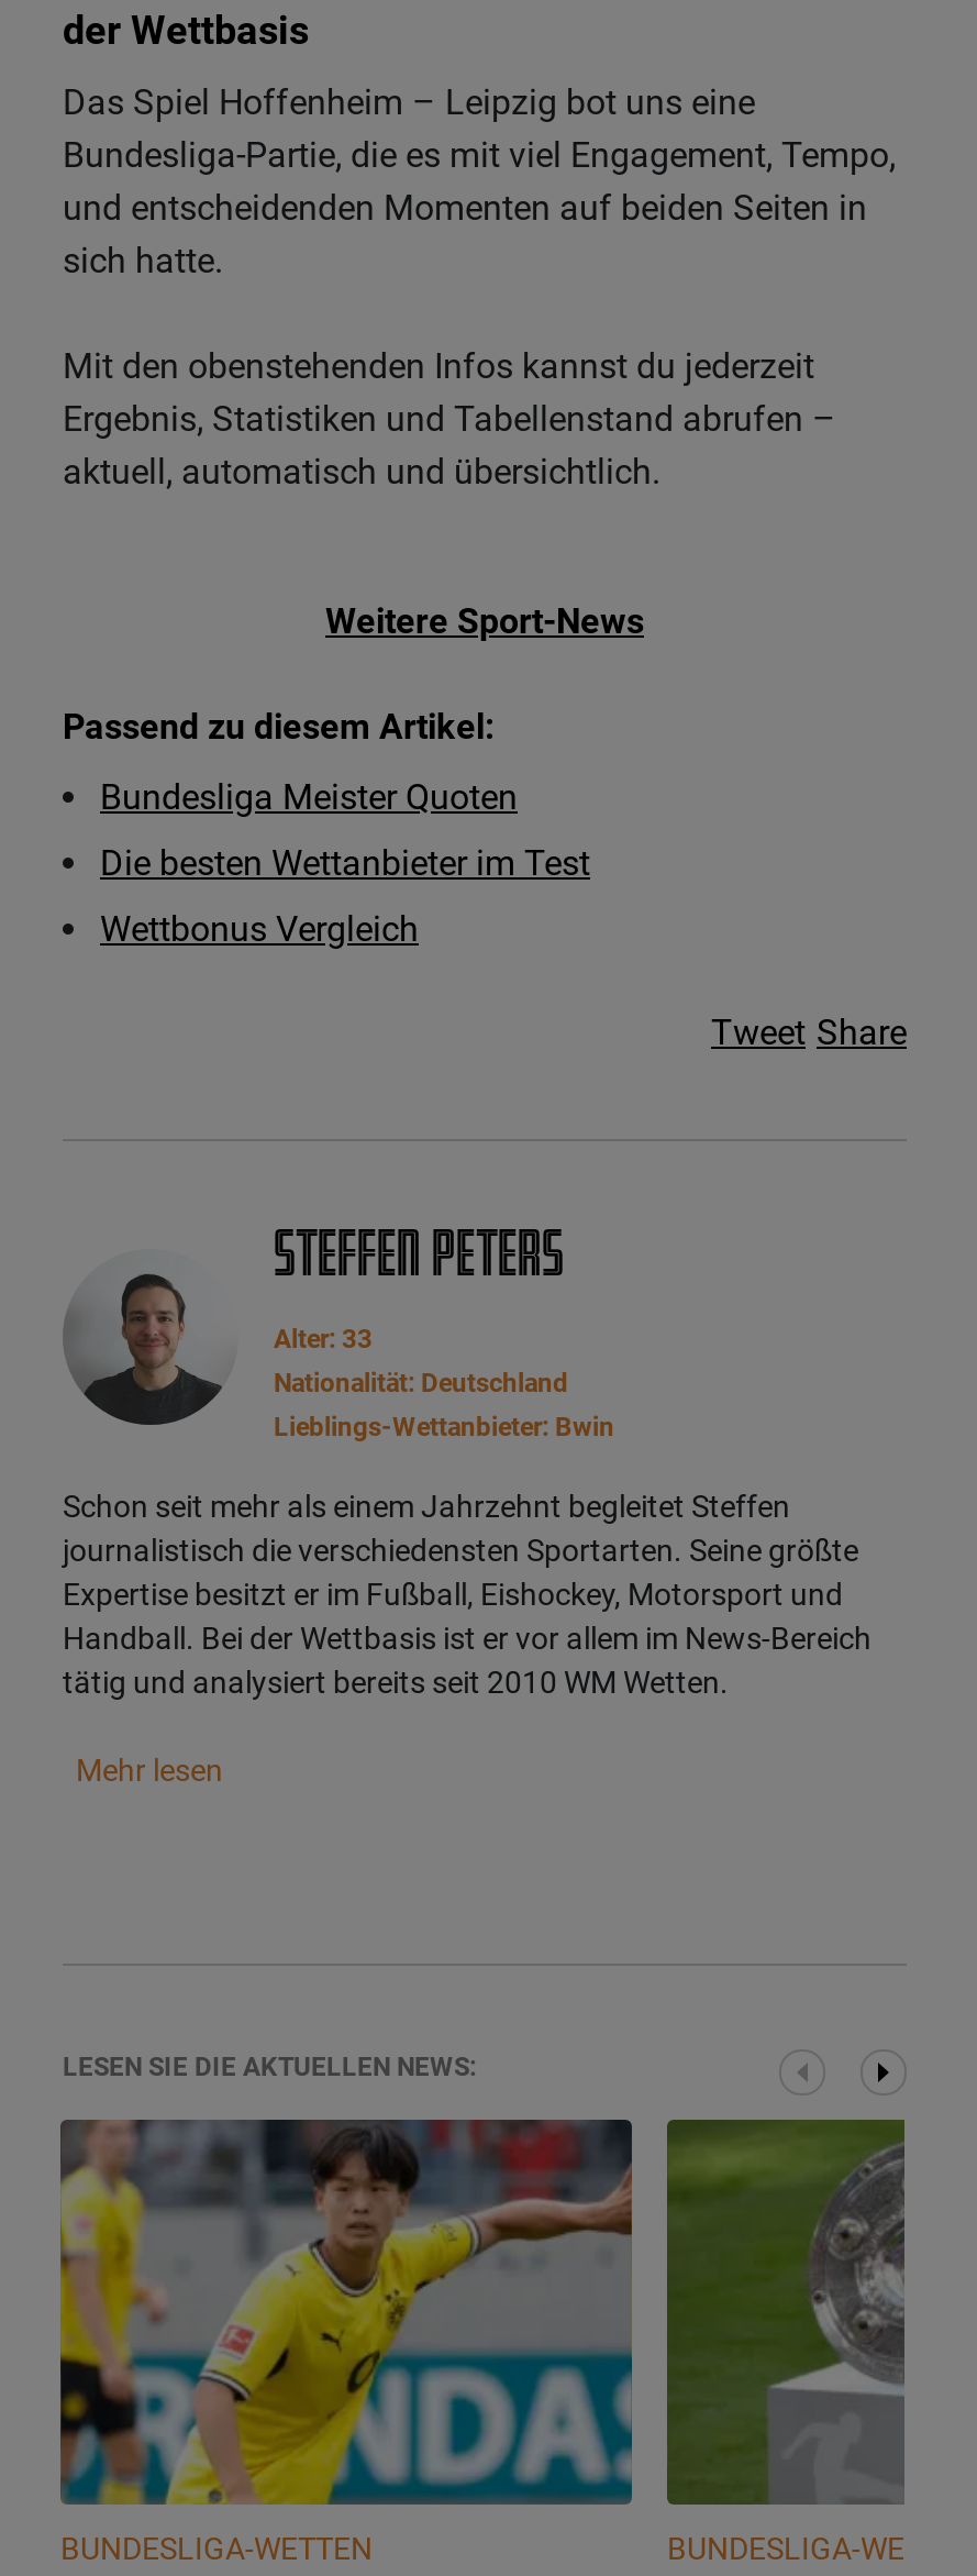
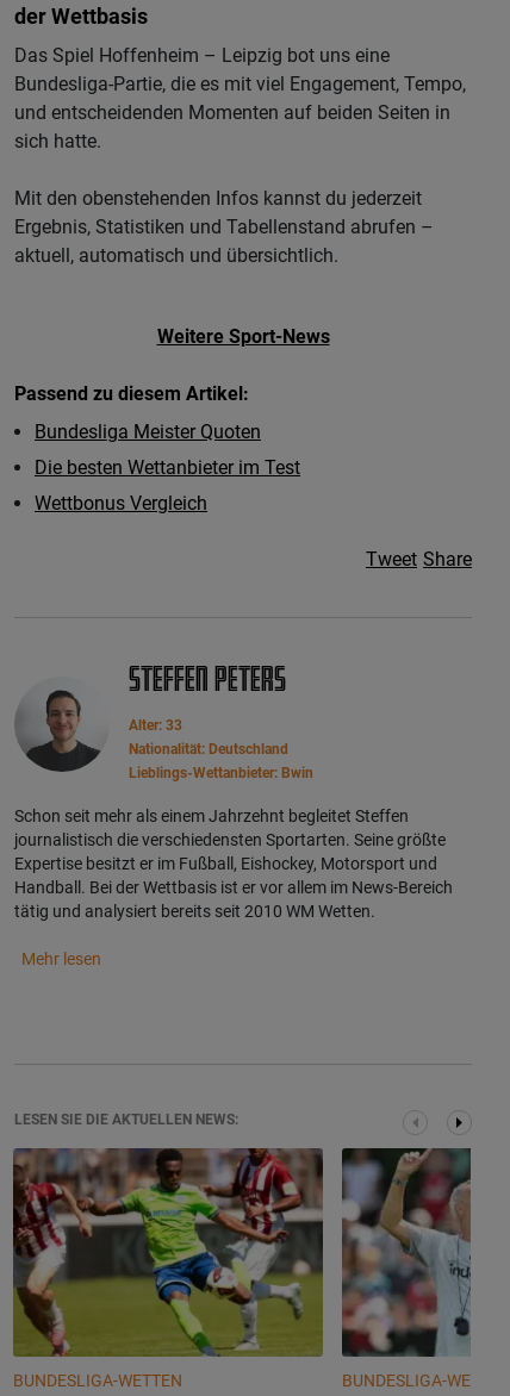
- [image]
+ [image]

- [image]
+ [image]
